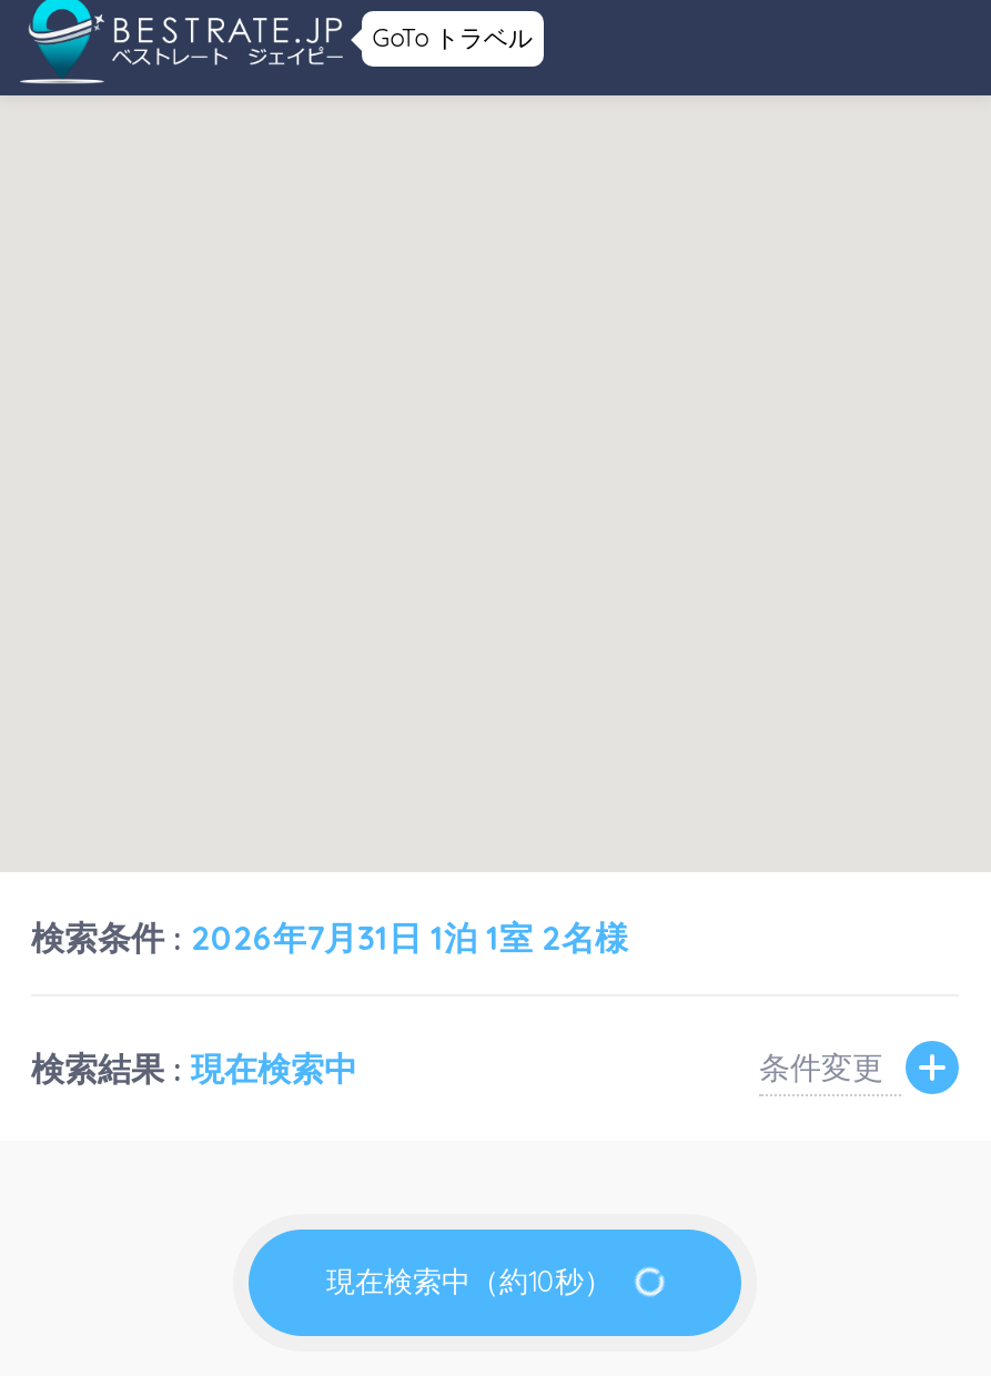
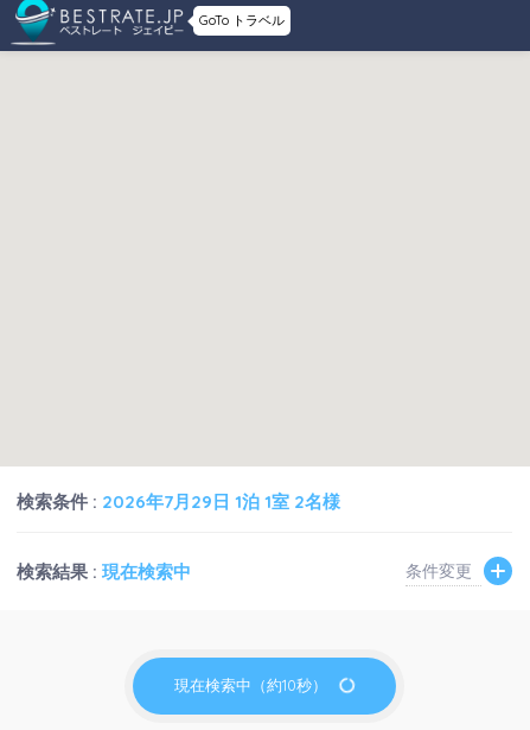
- 検索条件 : 2026年7月31日 1泊 1室 2名様
+ 検索条件 : 2026年7月29日 1泊 1室 2名様
